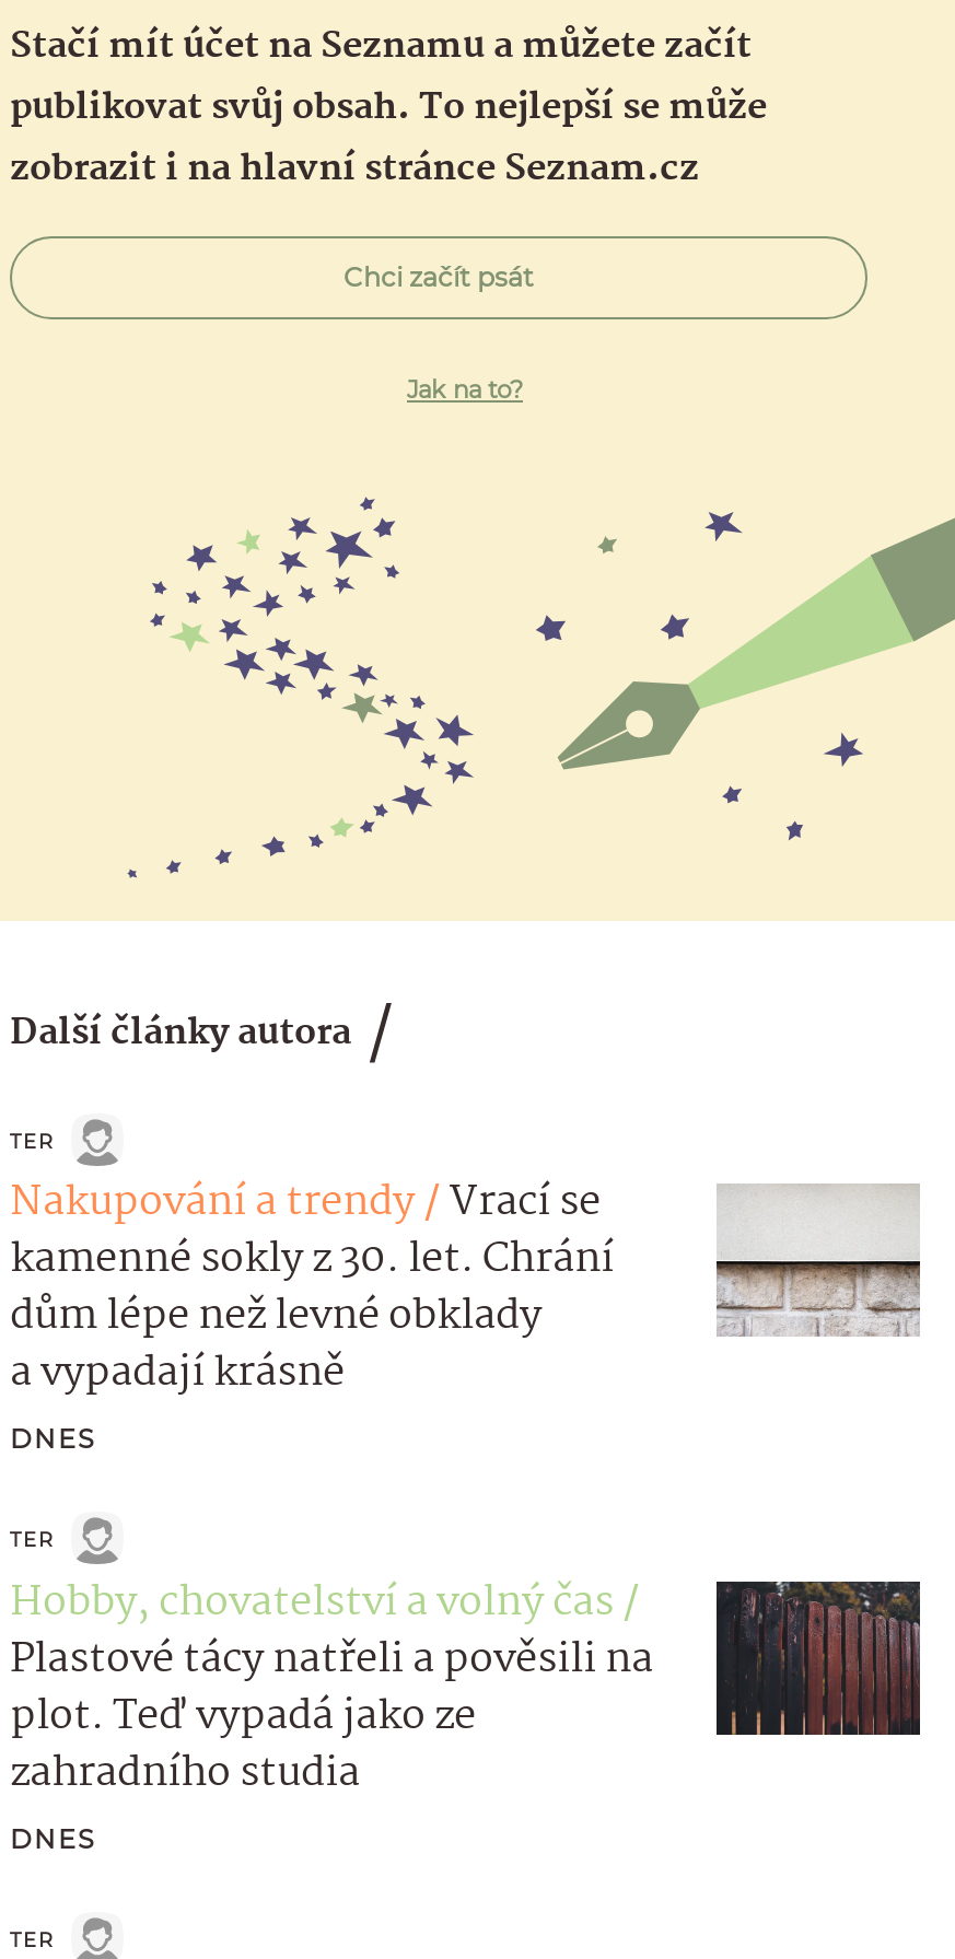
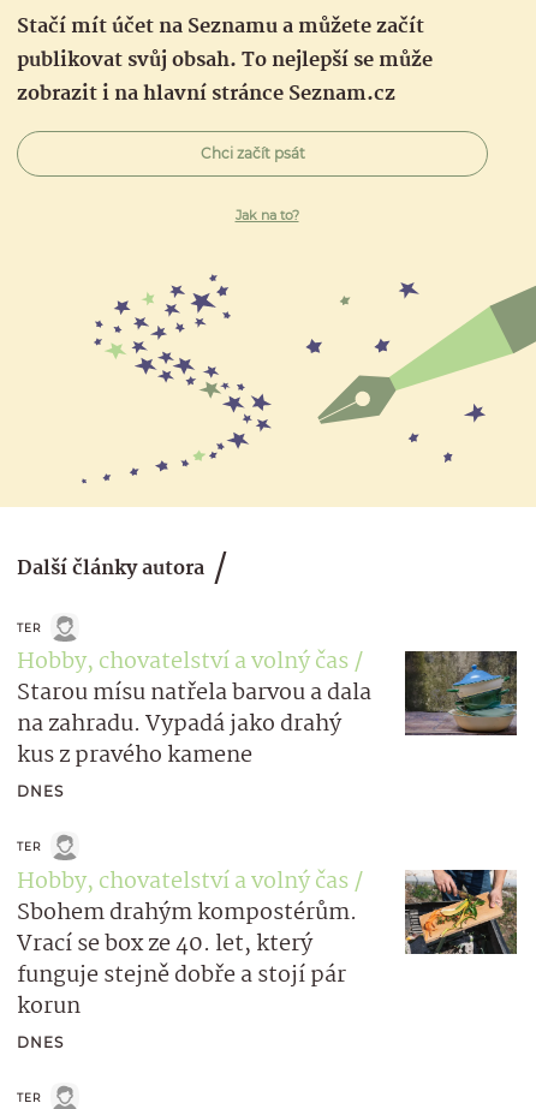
- Nakupování a trendy Vrací se
- kamenné sokly z 30. let. Chrání
- dům lépe než levné obklady
- a vypadají krásně
+ Hobby, chovatelství a volný čas
+ Starou mísu natřela barvou a dala
+ na zahradu. Vypadá jako drahý
+ kus z pravého kamene

- [image]
+ [image]

- [image]
- Plastové tácy natřeli a pověsili na
- plot. Teď vypadá jako ze
- zahradního studia
+ [image]
+ Sbohem drahým kompostérům.
+ Vrací se box ze 40. let, který
+ funguje stejně dobře a stojí pár
+ korun
